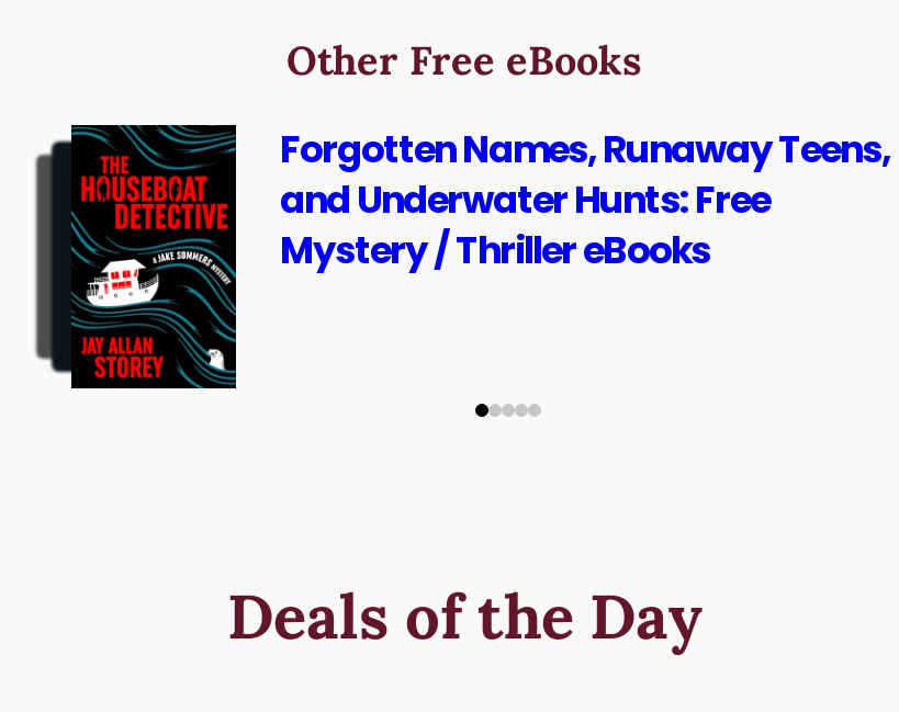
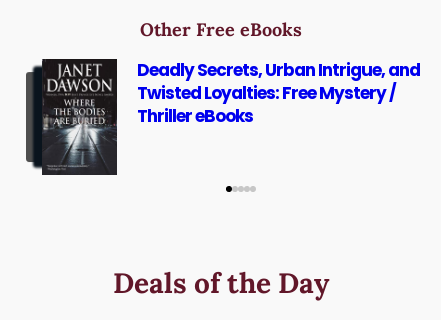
- [image]
- Forgotten Names, Runaway Teens,
- and Underwater Hunts: Free
- Mystery / Thriller eBooks
+ [image]
+ Deadly Secrets, Urban Intrigue, and
+ Twisted Loyalties: Free Mystery /
+ Thriller eBooks
